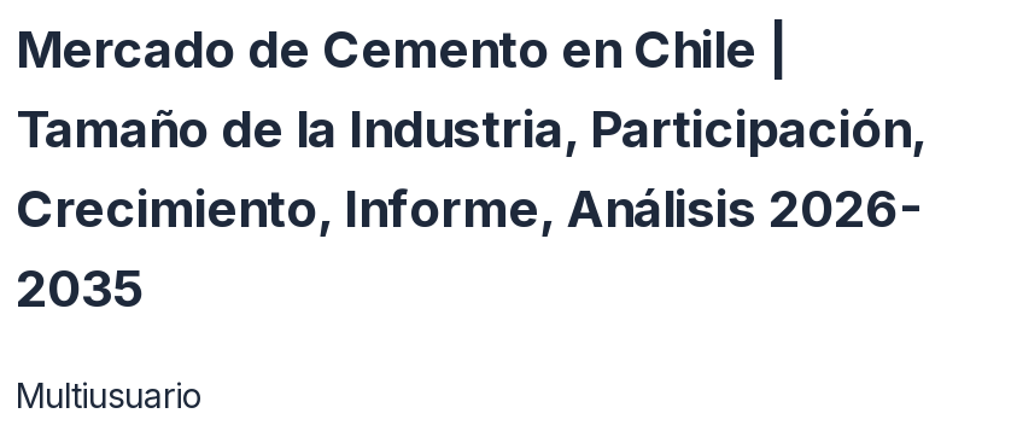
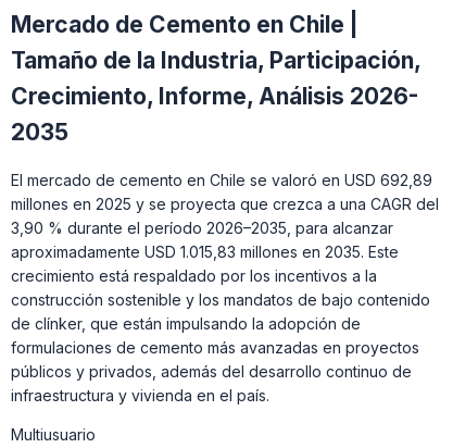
+ El mercado de cemento en Chile se valoró en USD 692,89
+ millones en 2025 y se proyecta que crezca a una CAGR del
+ 3,90 % durante el período 2026–2035, para alcanzar
+ aproximadamente USD 1.015,83 millones en 2035. Este
+ crecimiento está respaldado por los incentivos a la
+ construcción sostenible y los mandatos de bajo contenido
+ de clínker, que están impulsando la adopción de
+ formulaciones de cemento más avanzadas en proyectos
+ públicos y privados, además del desarrollo continuo de
+ infraestructura y vivienda en el país.
